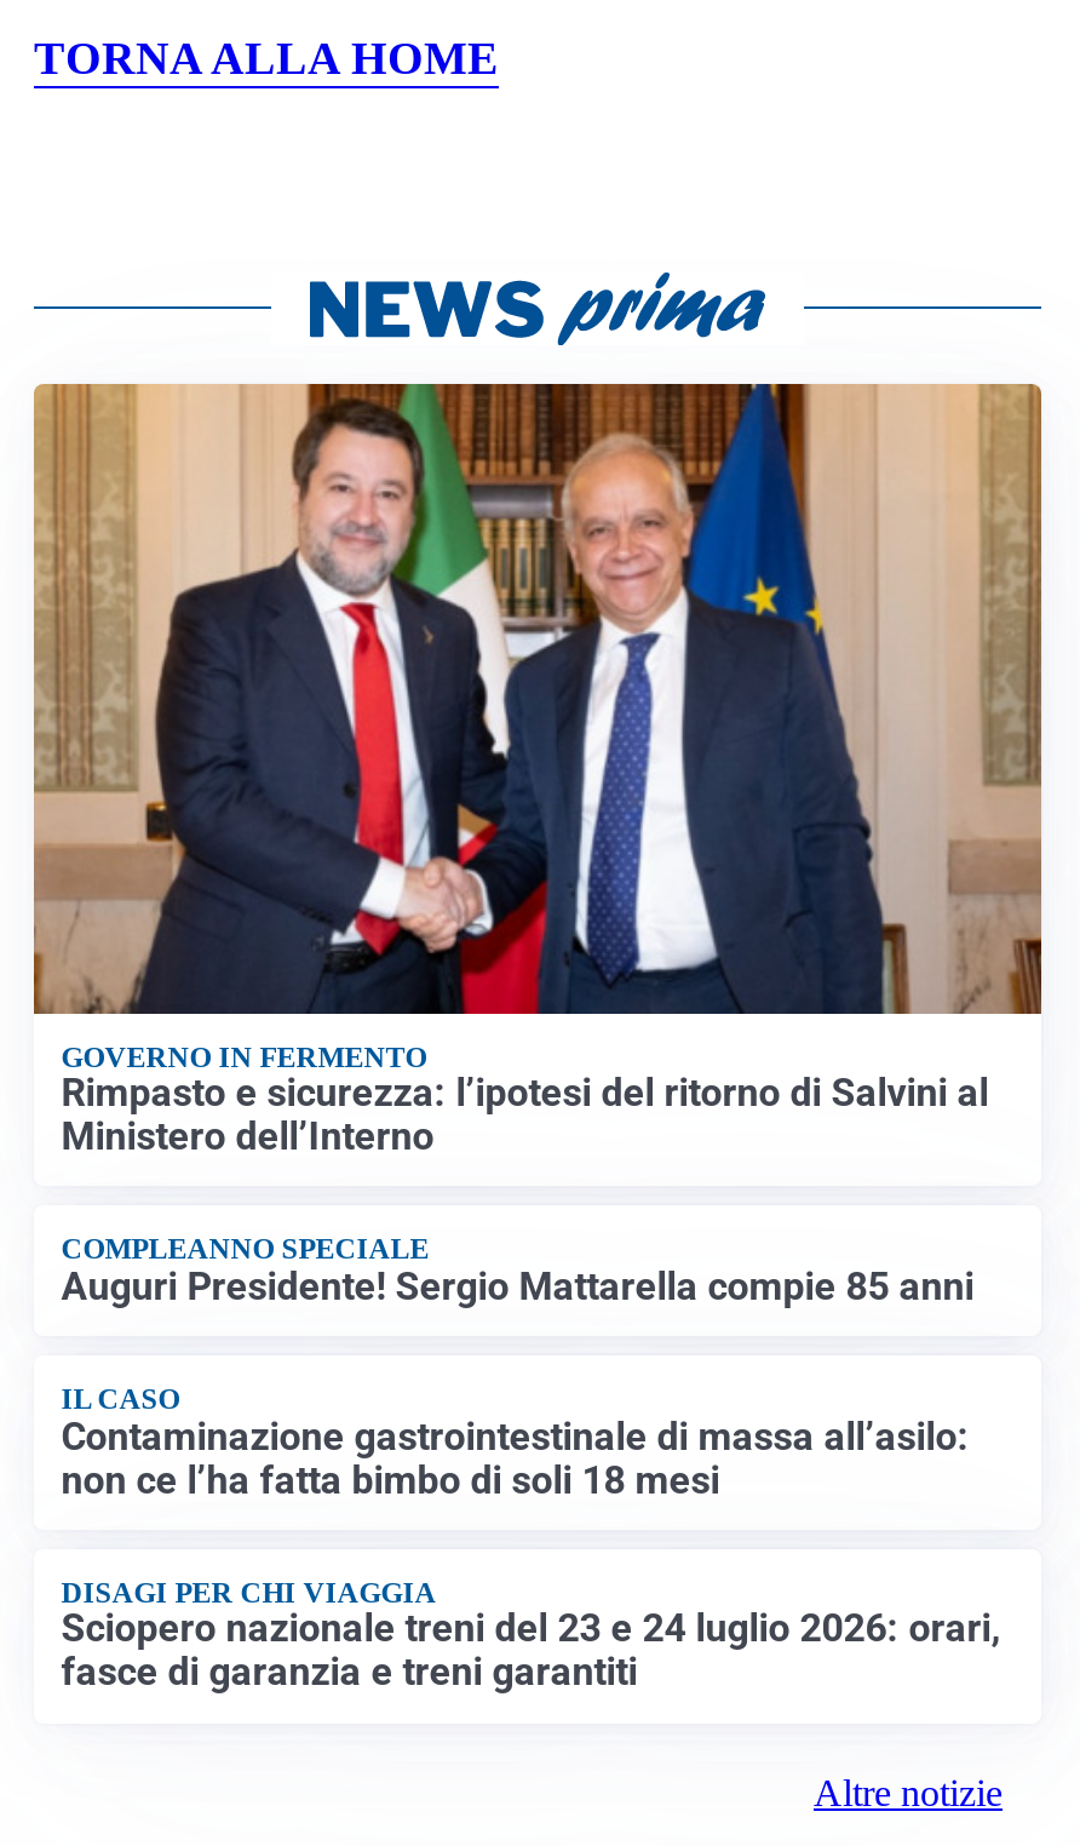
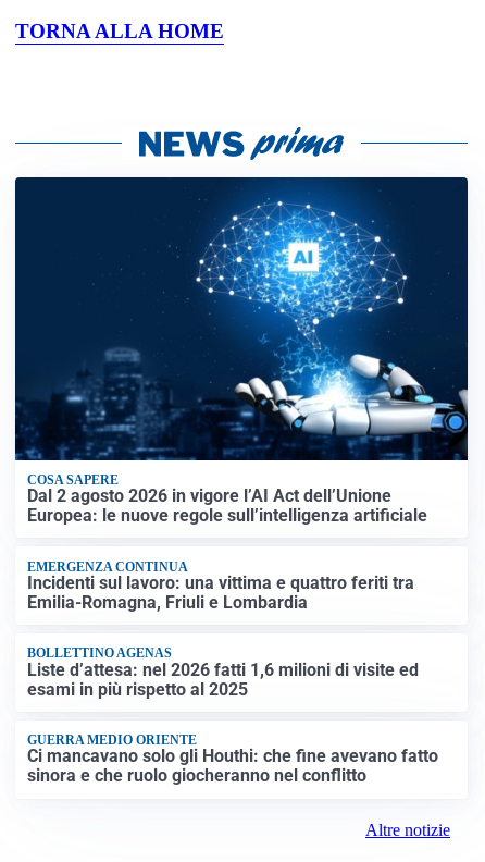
- [image]
- GOVERNO IN FERMENTO
- Rimpasto e sicurezza: l’ipotesi del ritorno di Salvini al
- Ministero dell’Interno
+ [image]
+ COSA SAPERE
+ Dal 2 agosto 2026 in vigore l’AI Act dell’Unione
+ Europea: le nuove regole sull’intelligenza artificiale

- COMPLEANNO SPECIALE
- Auguri Presidente! Sergio Mattarella compie 85 anni
+ EMERGENZA CONTINUA
+ Incidenti sul lavoro: una vittima e quattro feriti tra
+ Emilia-Romagna, Friuli e Lombardia

- IL CASO
- Contaminazione gastrointestinale di massa all’asilo:
- non ce l’ha fatta bimbo di soli 18 mesi
+ BOLLETTINO AGENAS
+ Liste d’attesa: nel 2026 fatti 1,6 milioni di visite ed
+ esami in più rispetto al 2025

- DISAGI PER CHI VIAGGIA
- Sciopero nazionale treni del 23 e 24 luglio 2026: orari,
- fasce di garanzia e treni garantiti
+ GUERRA MEDIO ORIENTE
+ Ci mancavano solo gli Houthi: che fine avevano fatto
+ sinora e che ruolo giocheranno nel conflitto
